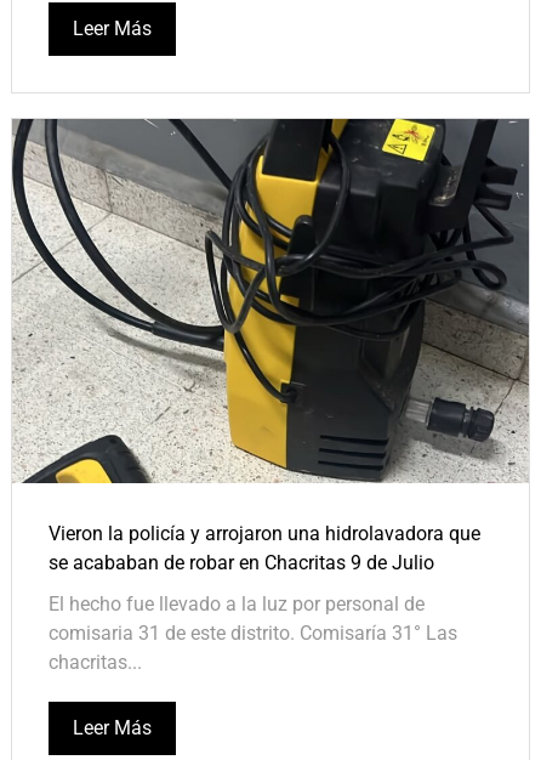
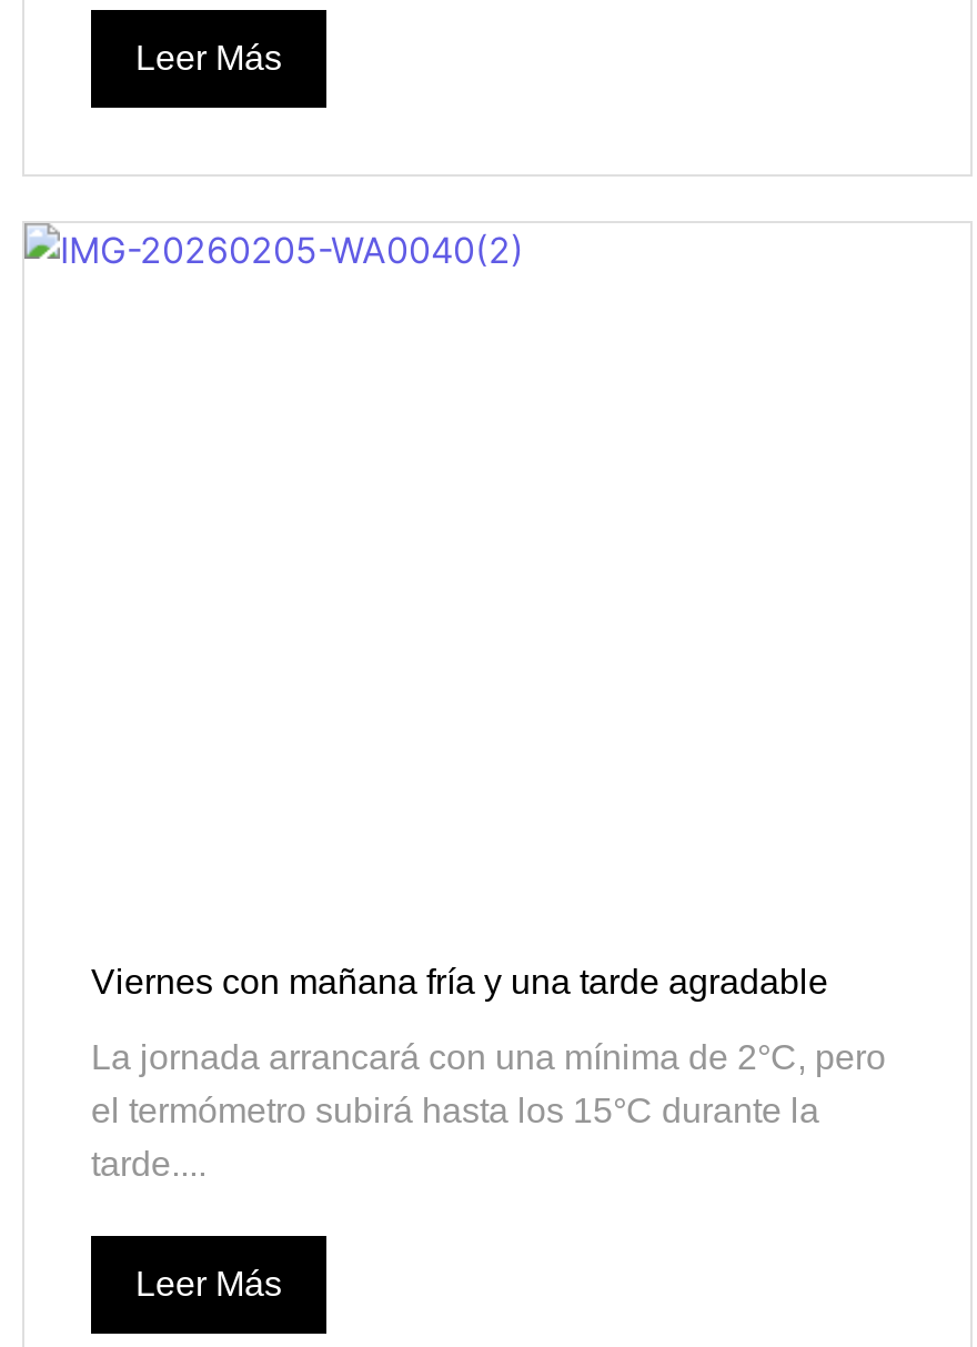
- [image]

- Vieron la policía y arrojaron una hidrolavadora que
- se acababan de robar en Chacritas 9 de Julio
+ Viernes con mañana fría y una tarde agradable

- El hecho fue llevado a la luz por personal de
- comisaria 31 de este distrito. Comisaría 31° Las
- chacritas...
+ La jornada arrancará con una mínima de 2°C, pero
+ el termómetro subirá hasta los 15°C durante la
+ tarde....
